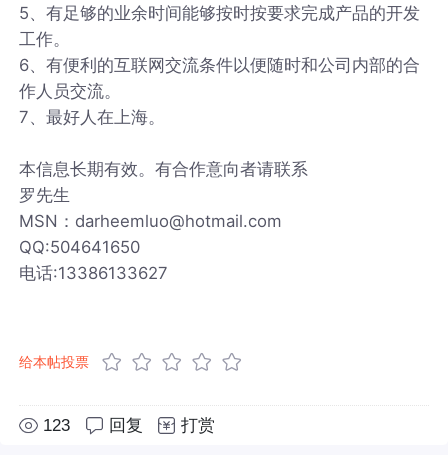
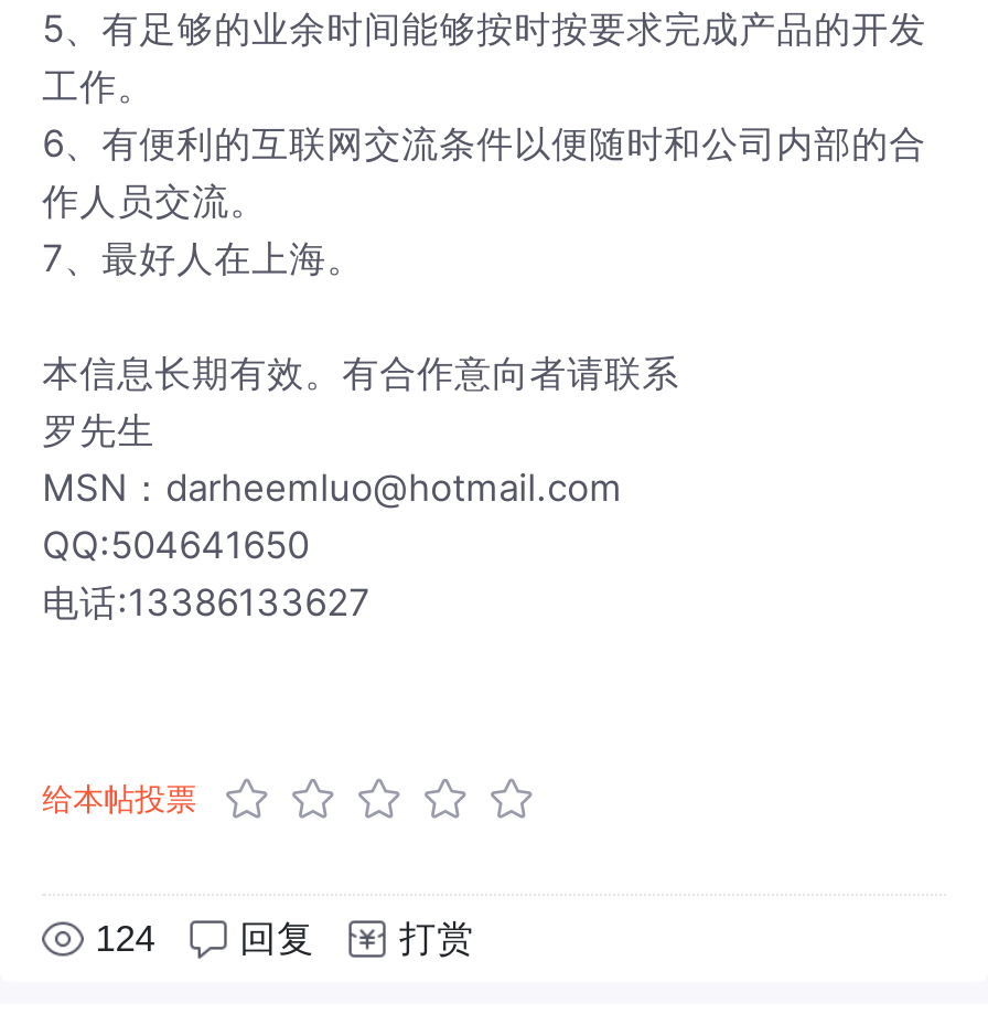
- 123
+ 124
